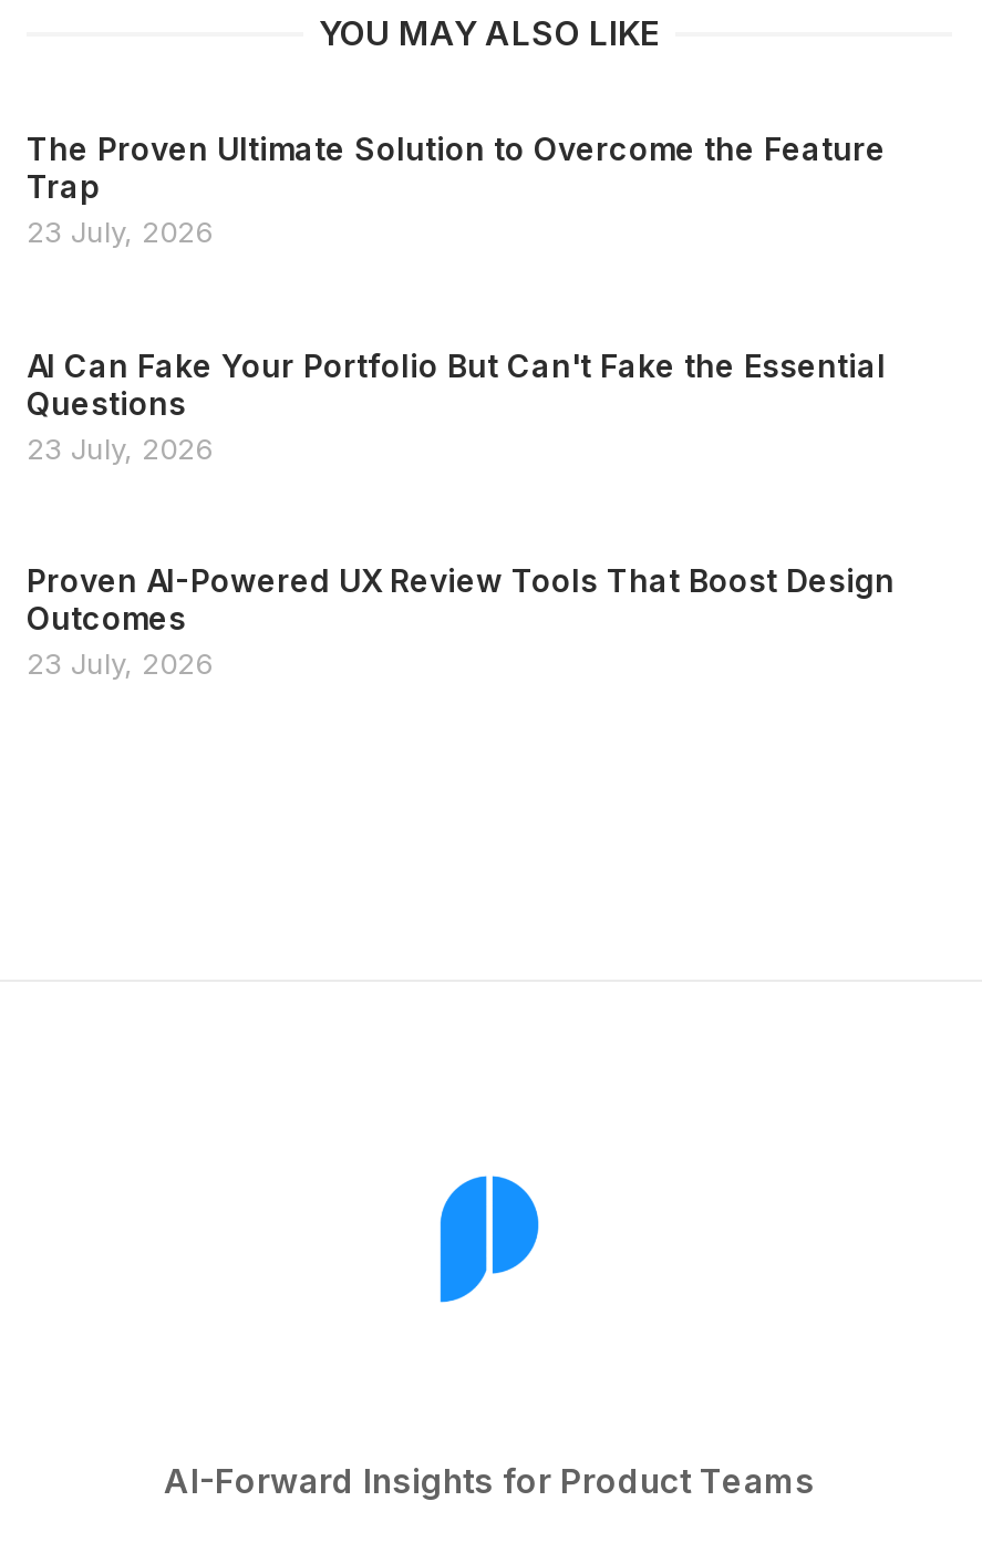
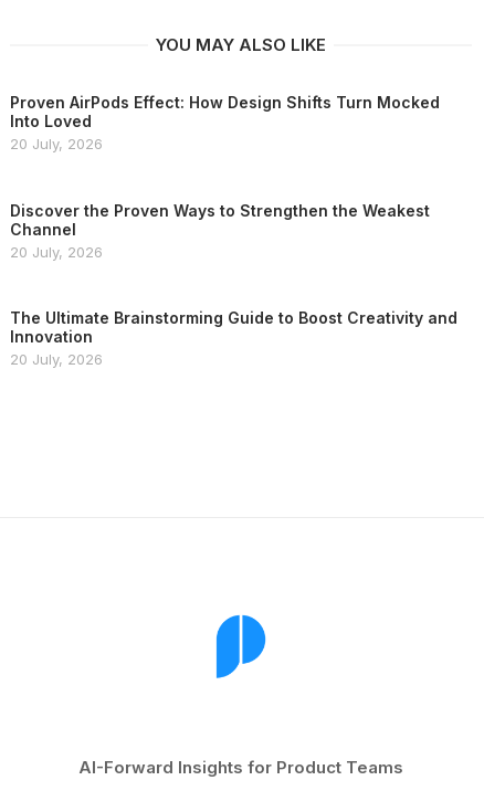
- The Proven Ultimate Solution to Overcome the Feature
- Trap
- 23 July, 2026
+ Proven AirPods Effect: How Design Shifts Turn Mocked
+ Into Loved
+ 20 July, 2026

- AI Can Fake Your Portfolio But Can't Fake the Essential
- Questions
- 23 July, 2026
+ Discover the Proven Ways to Strengthen the Weakest
+ Channel
+ 20 July, 2026

- Proven AI-Powered UX Review Tools That Boost Design
- Outcomes
- 23 July, 2026
+ The Ultimate Brainstorming Guide to Boost Creativity and
+ Innovation
+ 20 July, 2026
